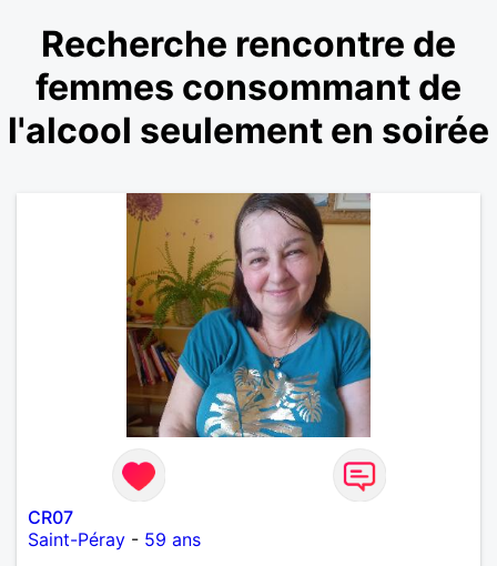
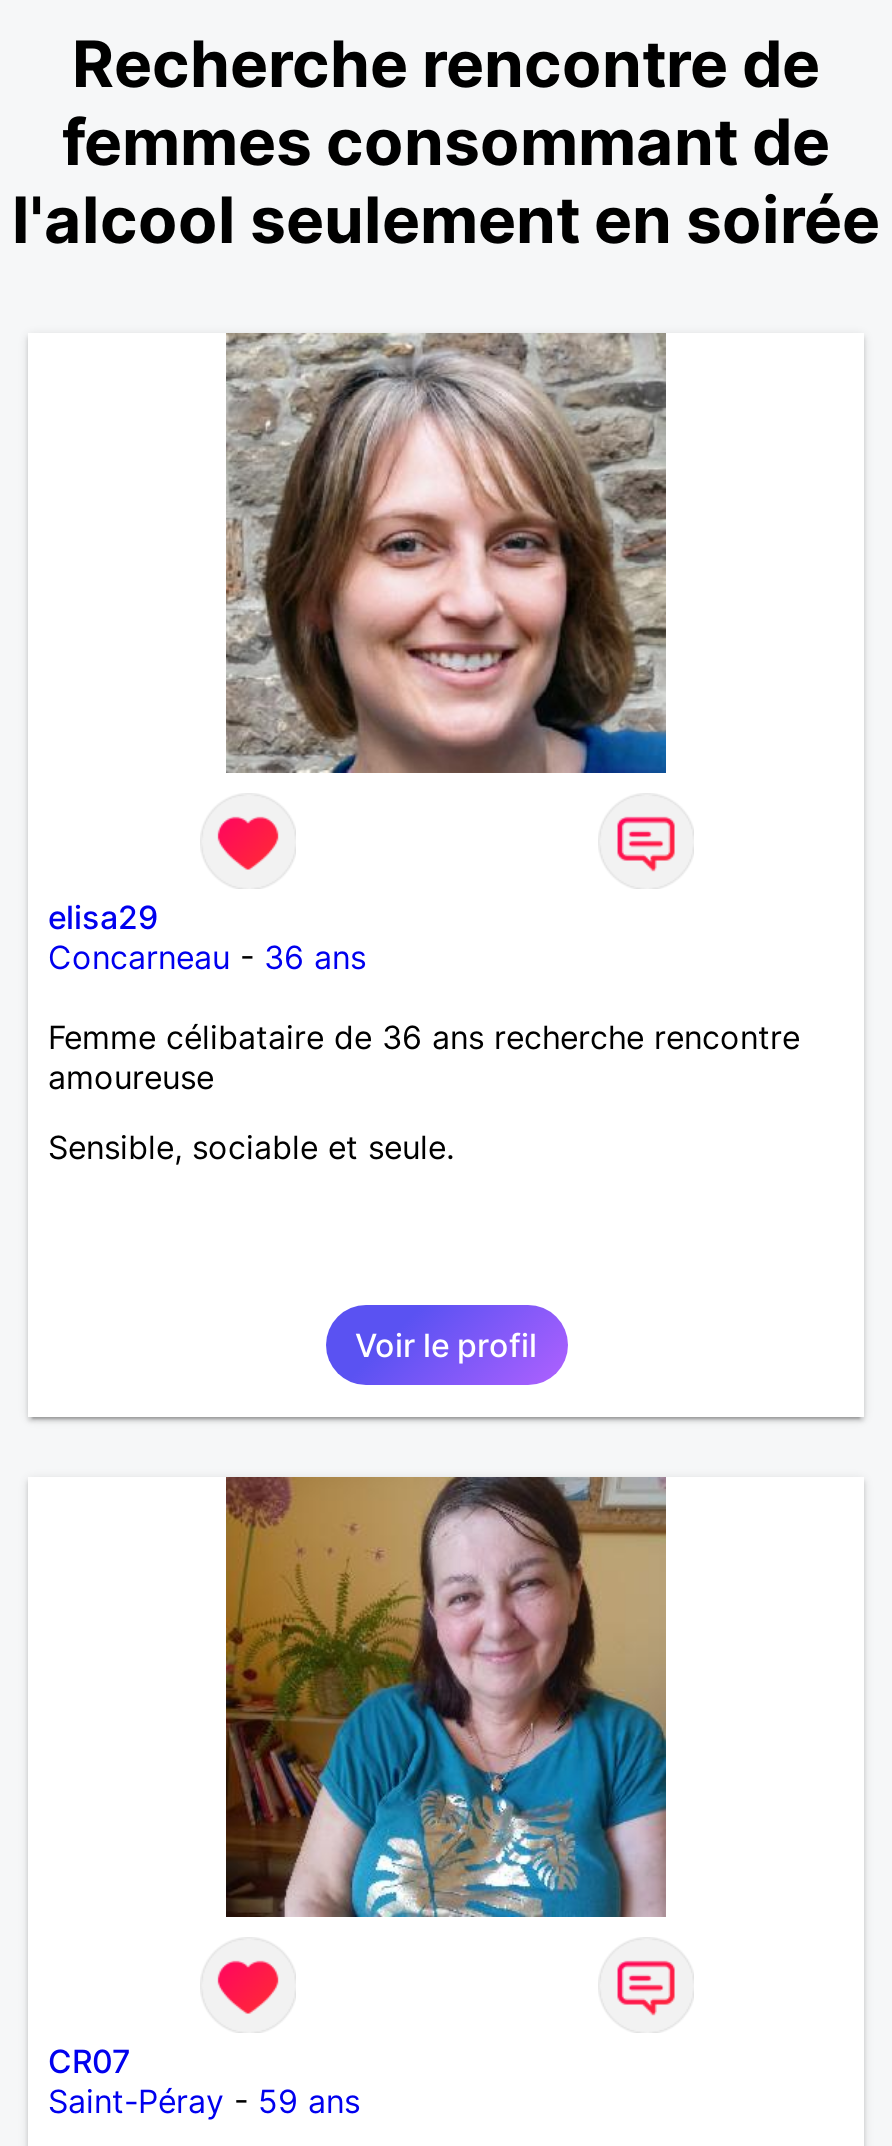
+ elisa29
+ Concarneau - 36 ans
+ Femme célibataire de 36 ans recherche rencontre
+ amoureuse
+ Sensible, sociable et seule.

+ [image]

+ Voir le profil
